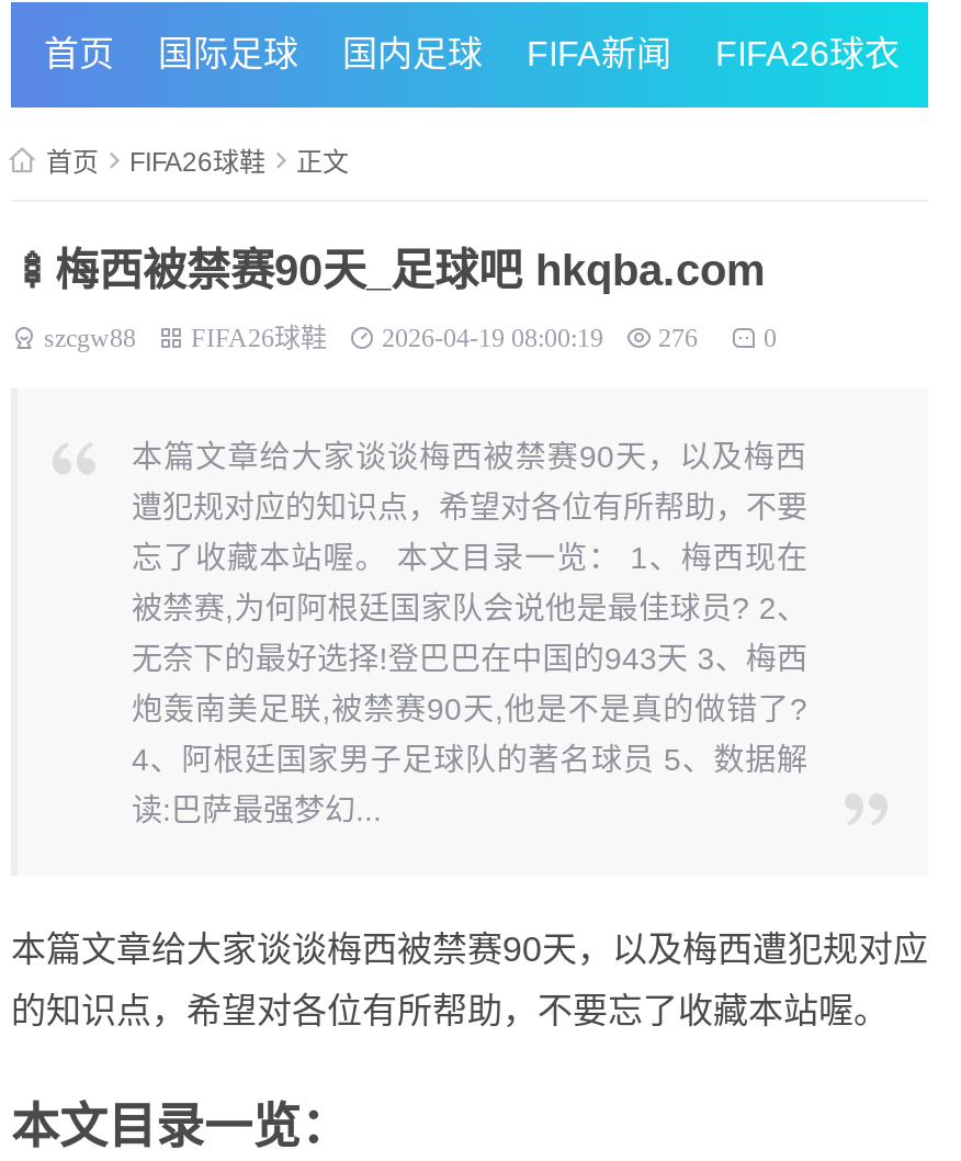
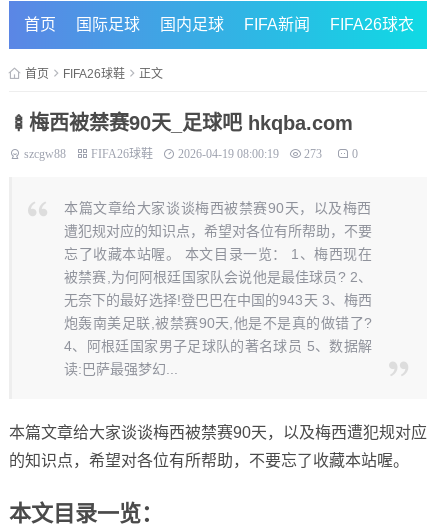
- 276
+ 273
